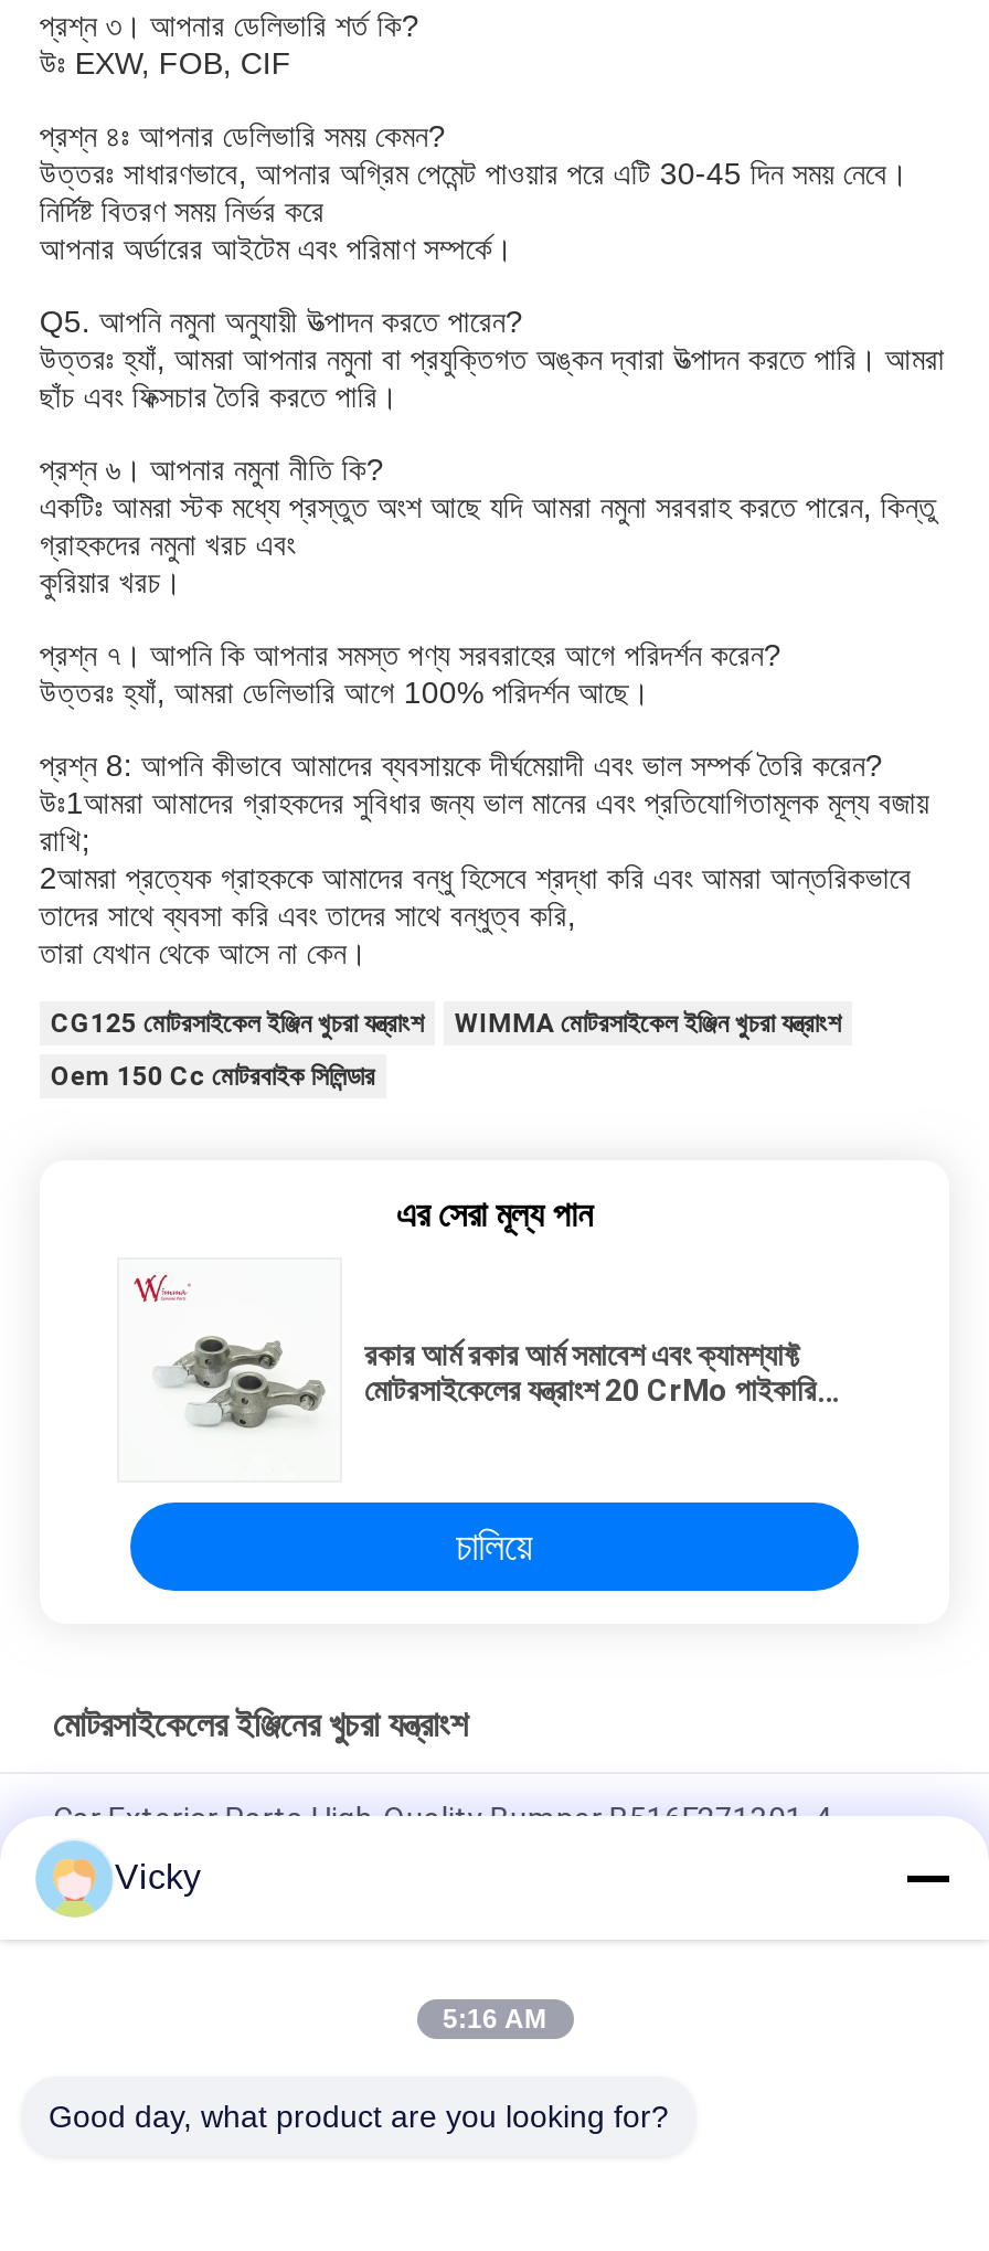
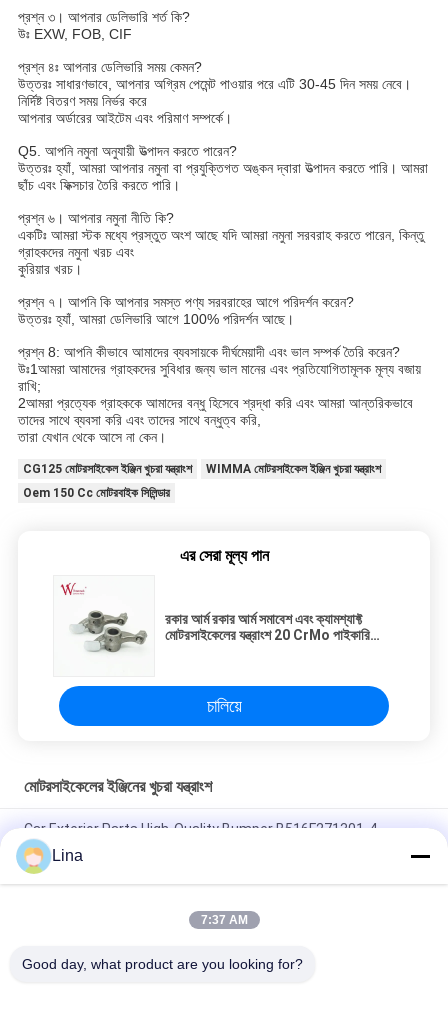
- Vicky
+ Lina

- 5:16 AM
+ 7:37 AM
